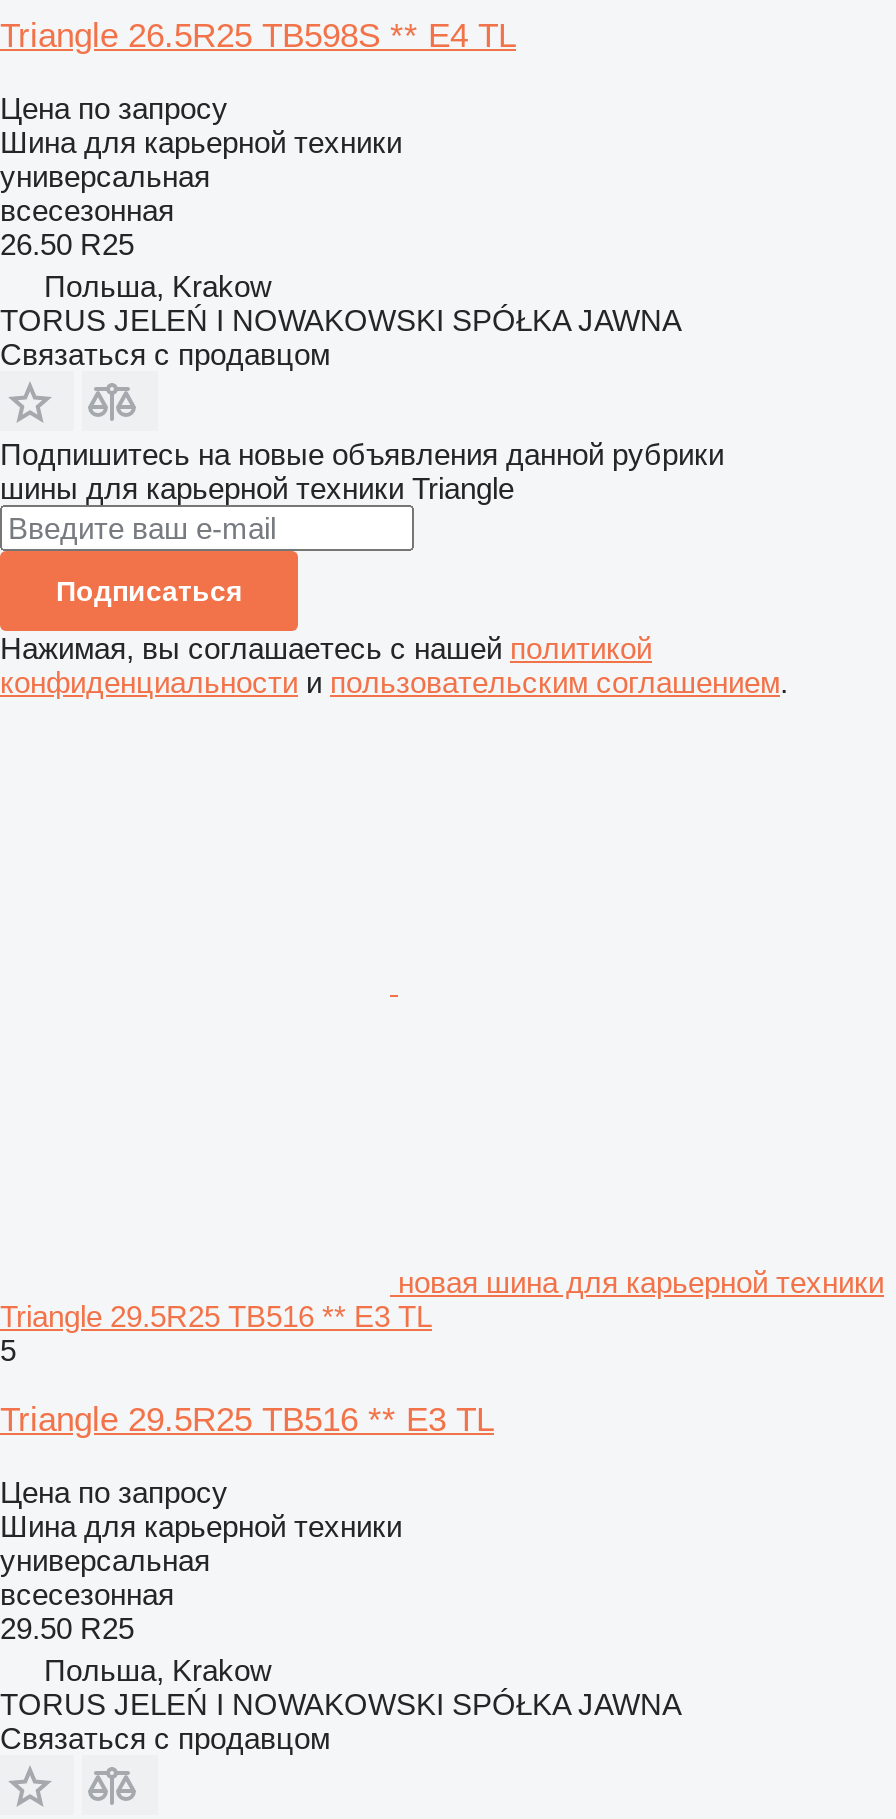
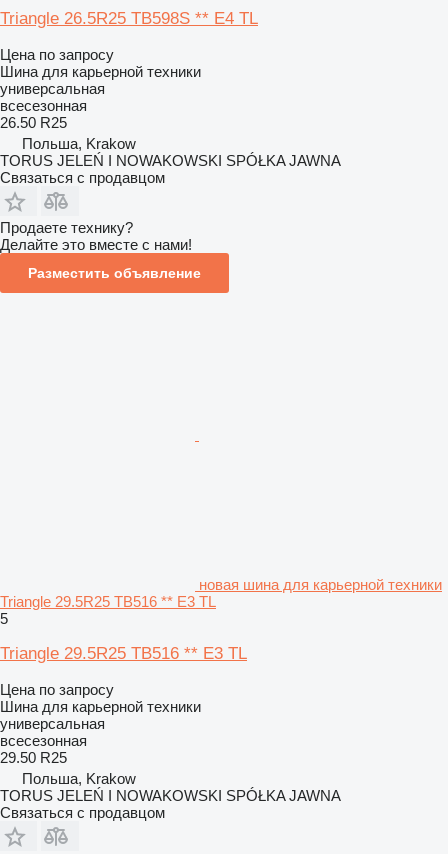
- Подпишитесь на новые объявления данной рубрики
- шины для карьерной техники Triangle
- Подписаться
- Нажимая, вы соглашаетесь с нашей политикой
- конфиденциальности и пользовательским соглашением.
+ Продаете технику?
+ Делайте это вместе с нами!
+ Разместить объявление
